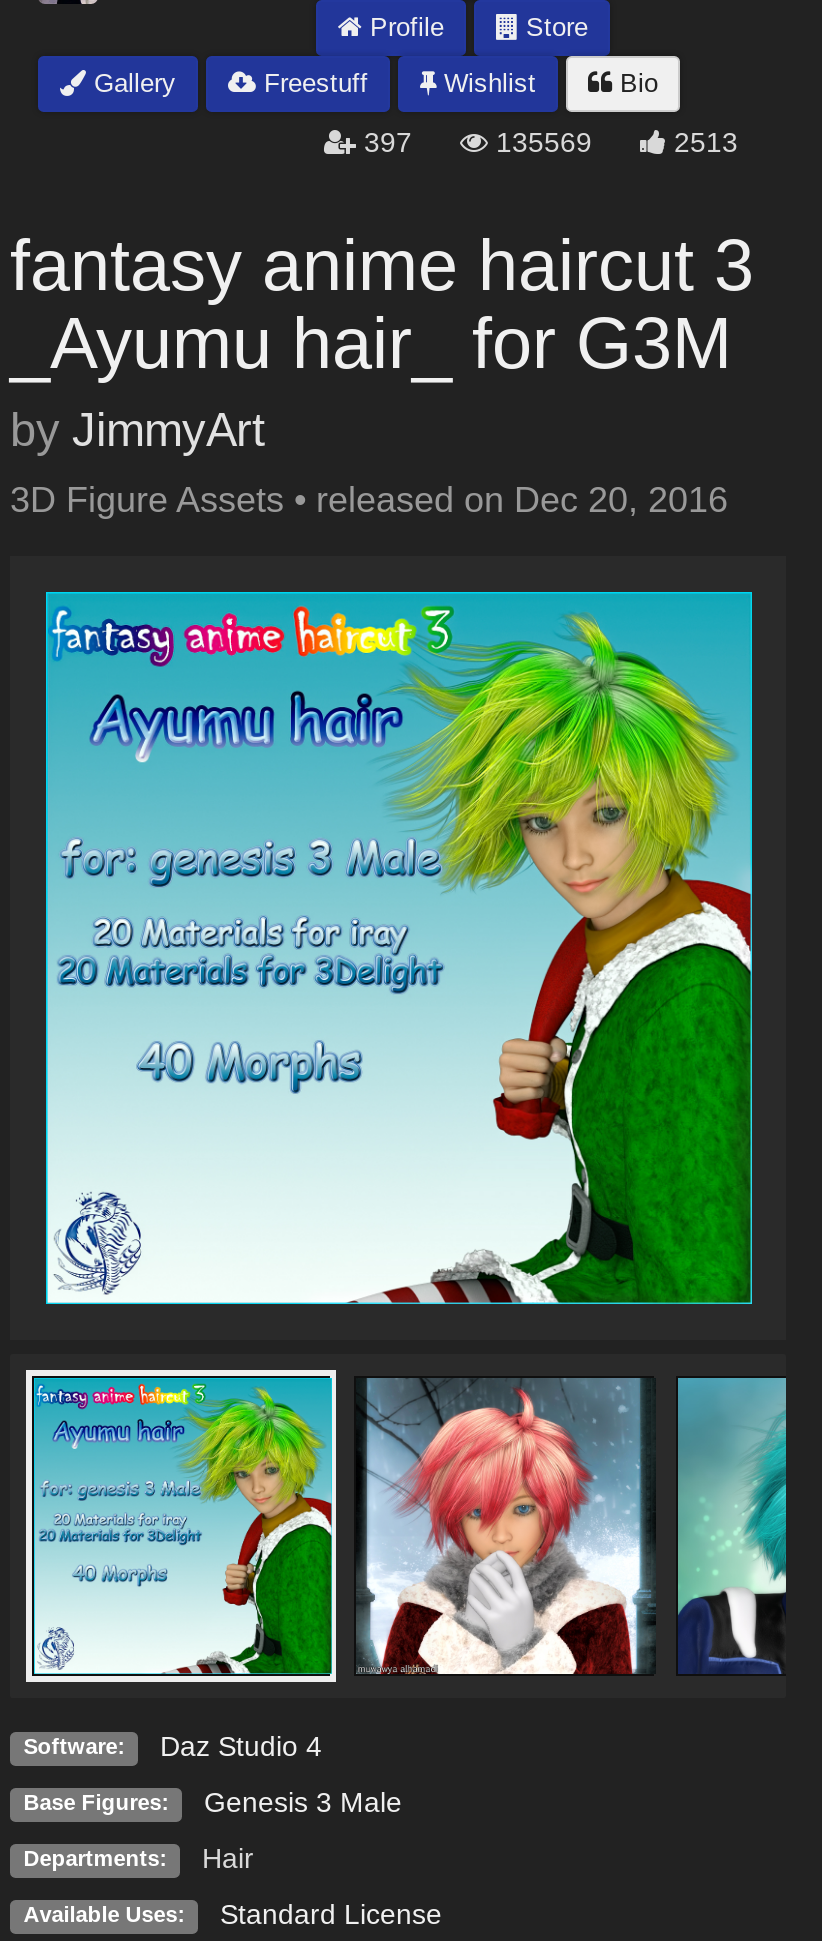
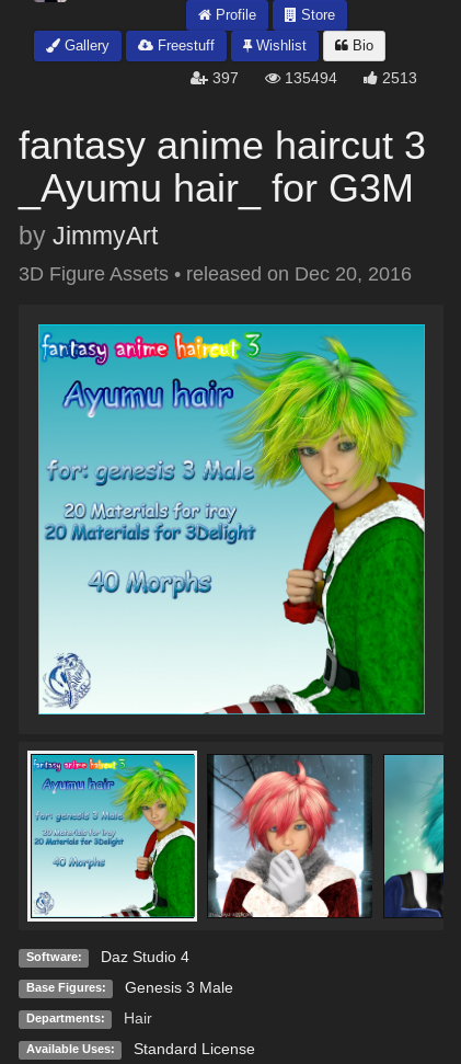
- 135569
+ 135494
